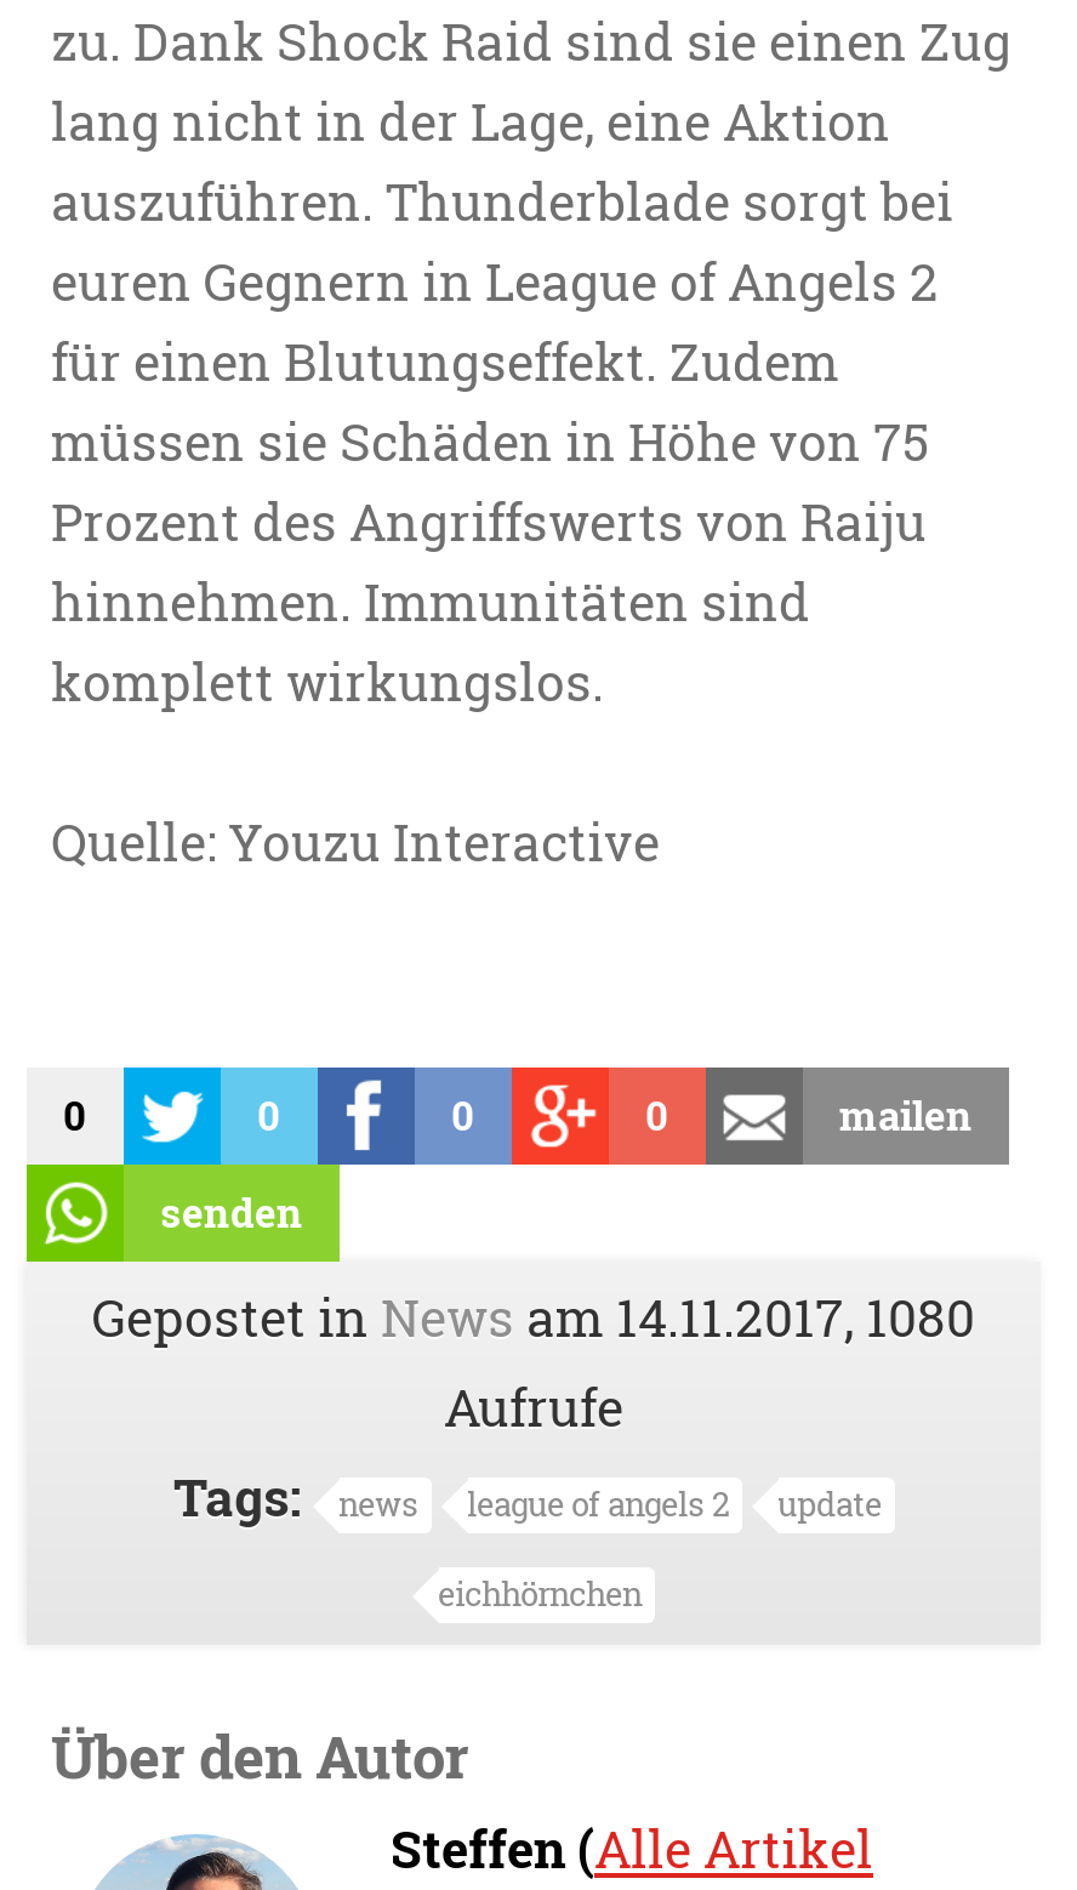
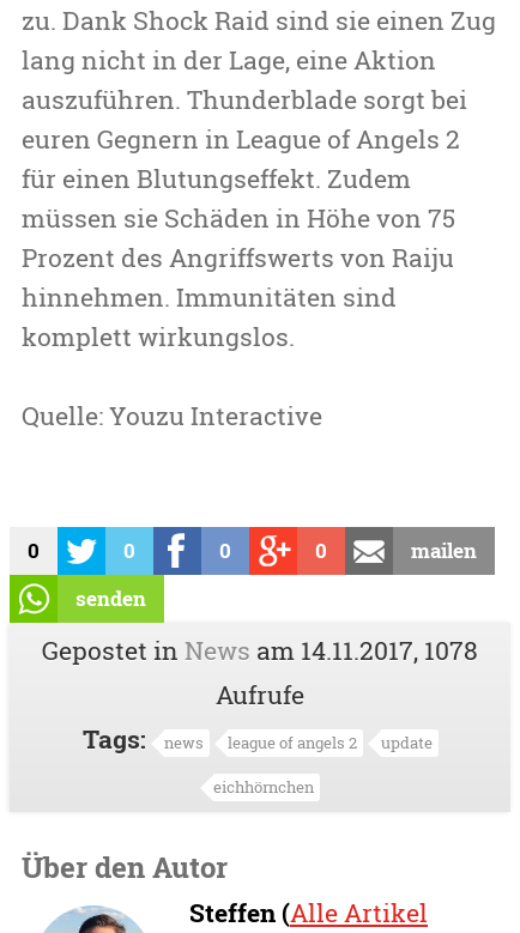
- Gepostet in News am 14.11.2017, 1080
+ Gepostet in News am 14.11.2017, 1078
